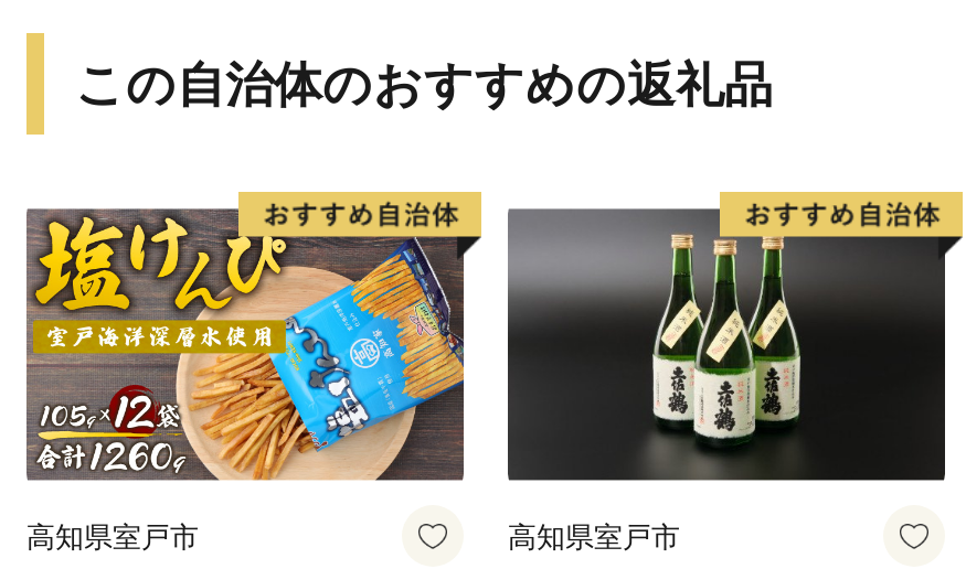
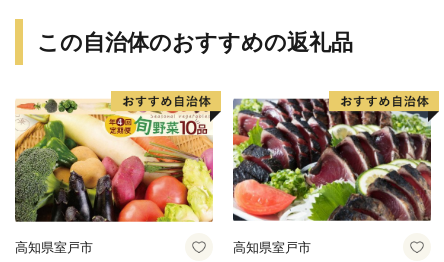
- [image]
+ [image]

- [image]
+ [image]
